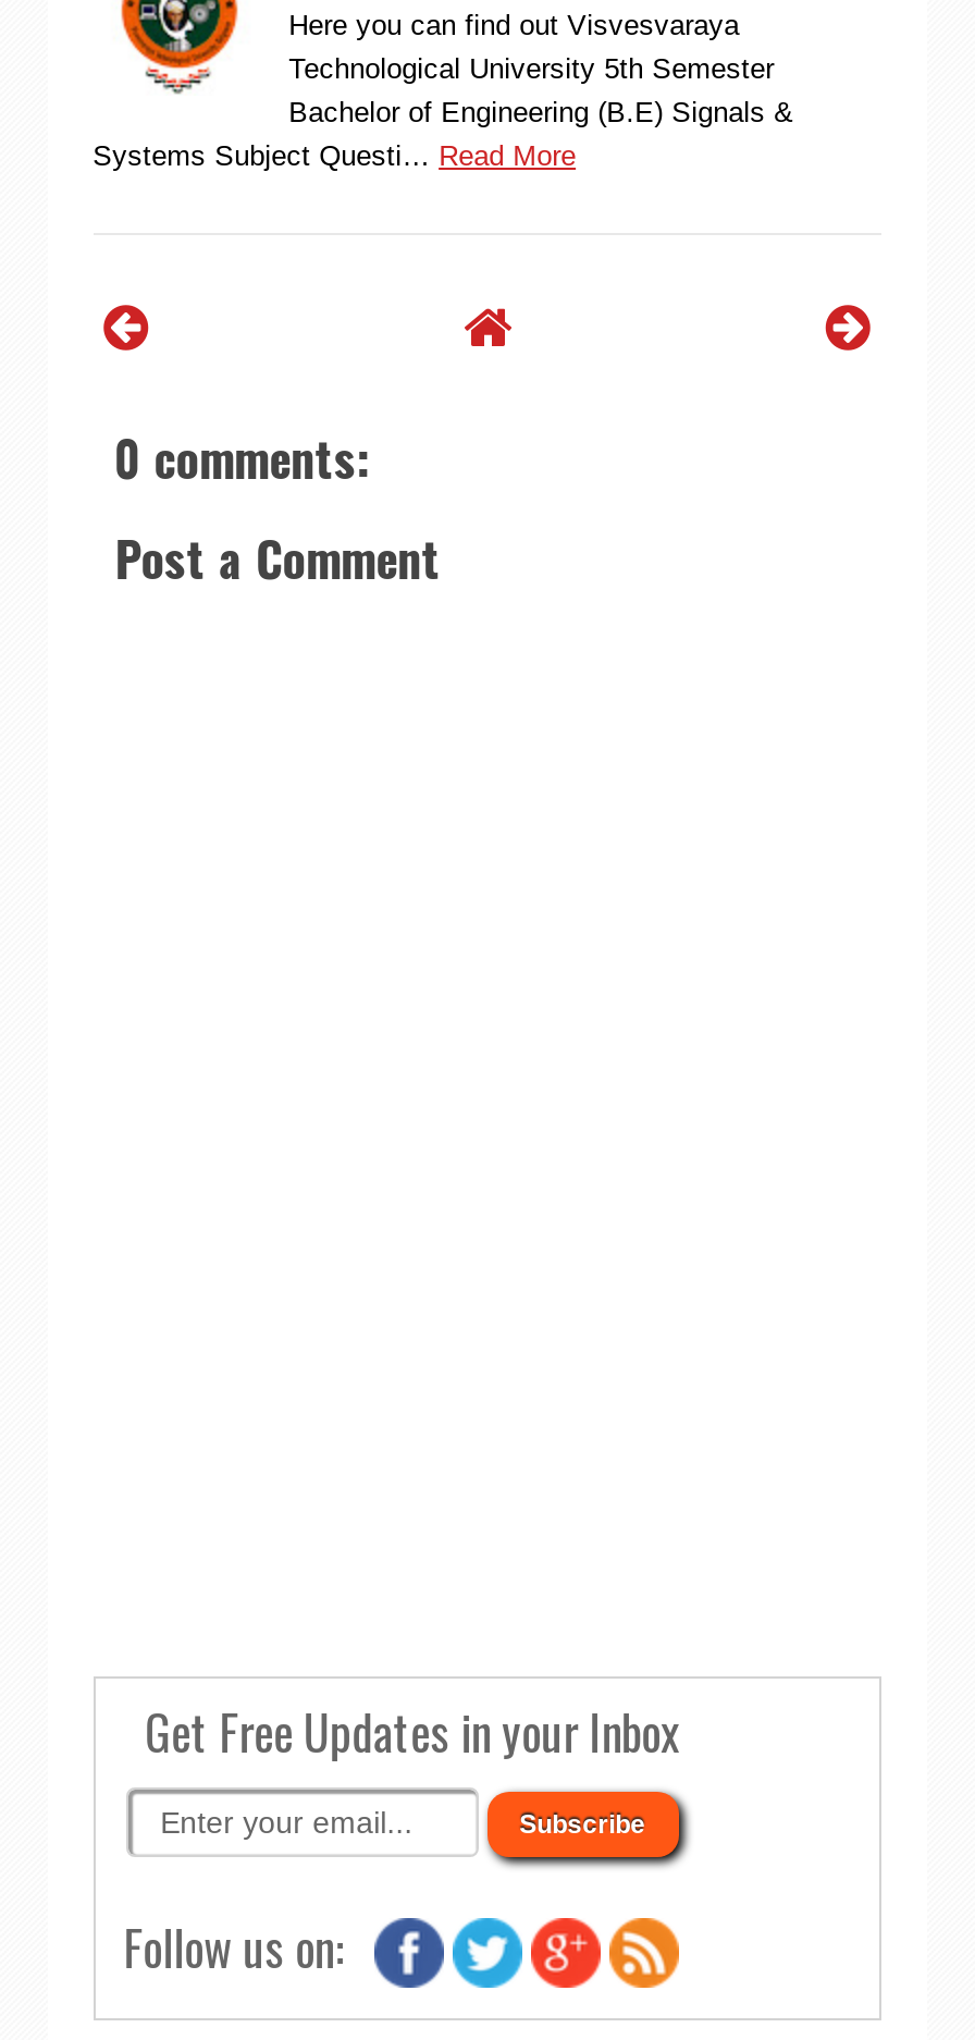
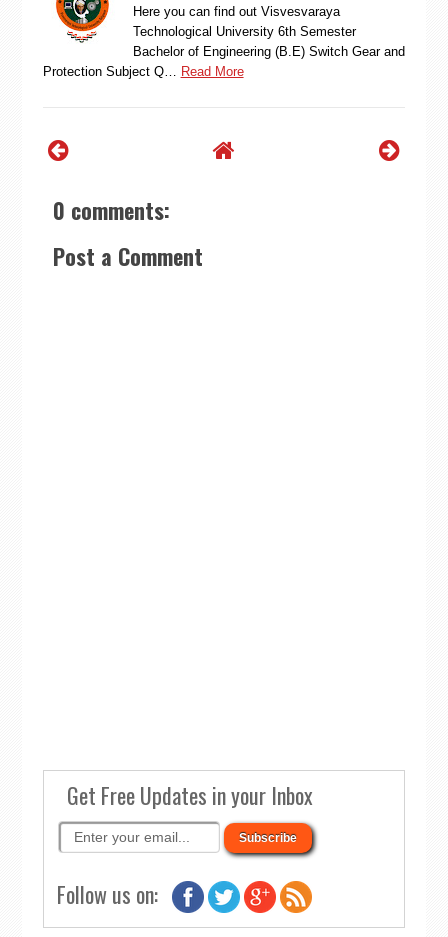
- Technological University 5th Semester
- Bachelor of Engineering (B.E) Signals &
- Systems Subject Questi… Read More
+ Technological University 6th Semester
+ Bachelor of Engineering (B.E) Switch Gear and
+ Protection Subject Q… Read More
